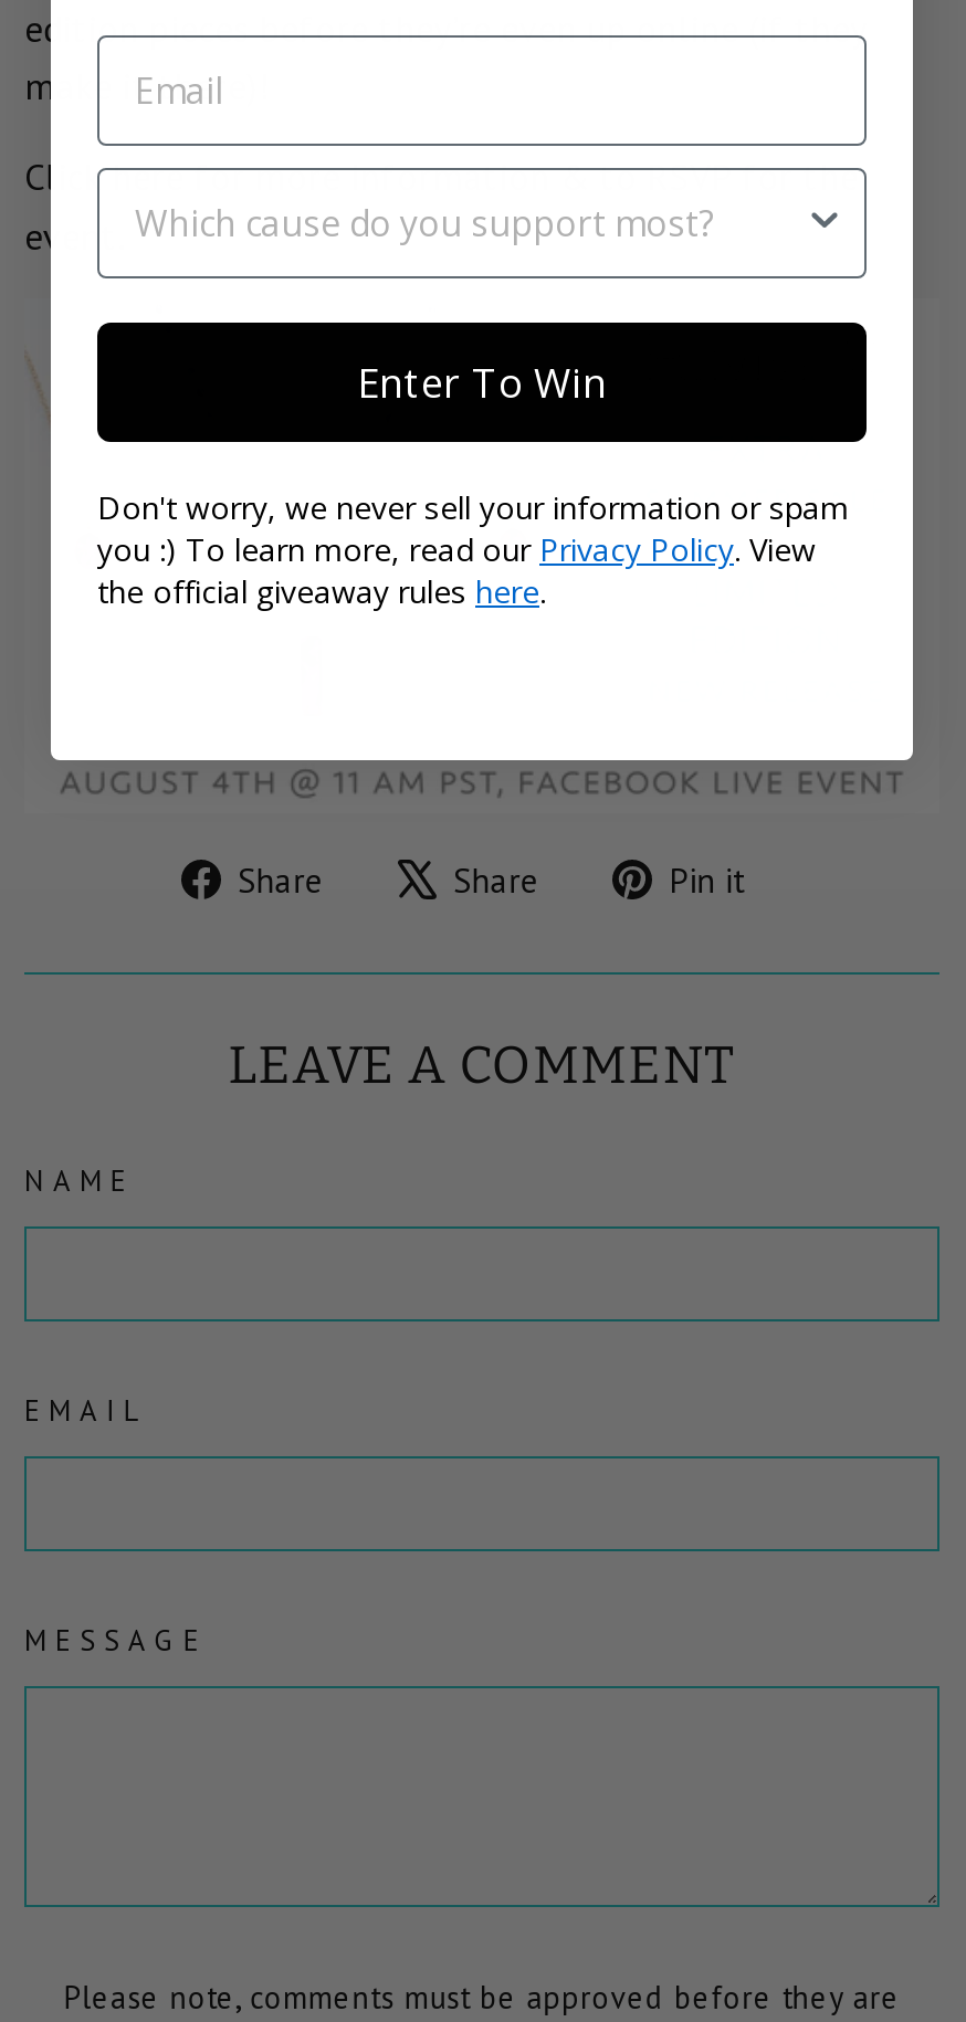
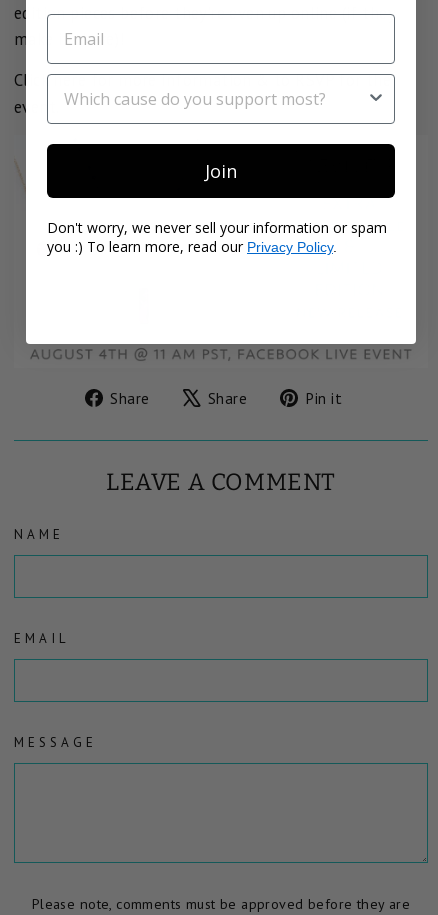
- Enter To Win
+ Join

- you :) To learn more, read our Privacy Policy. View
- the official giveaway rules here.
+ you :) To learn more, read our Privacy Policy.
